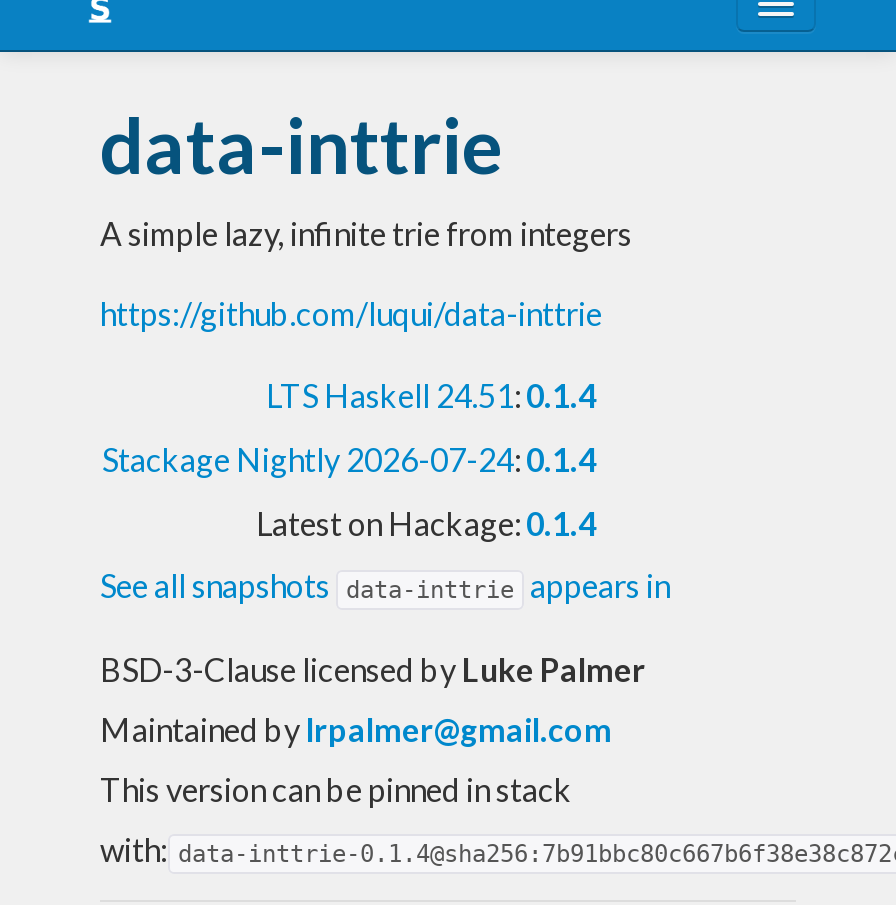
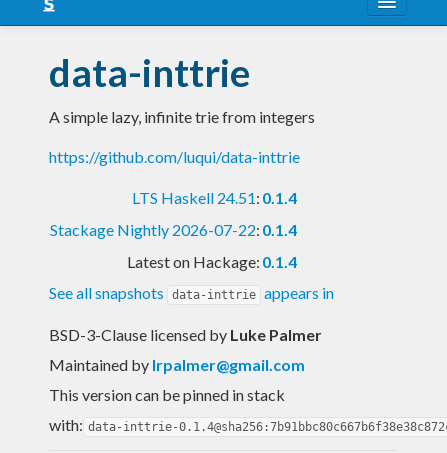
- Stackage Nightly 2026-07-24: 0.1.4
+ Stackage Nightly 2026-07-22: 0.1.4
